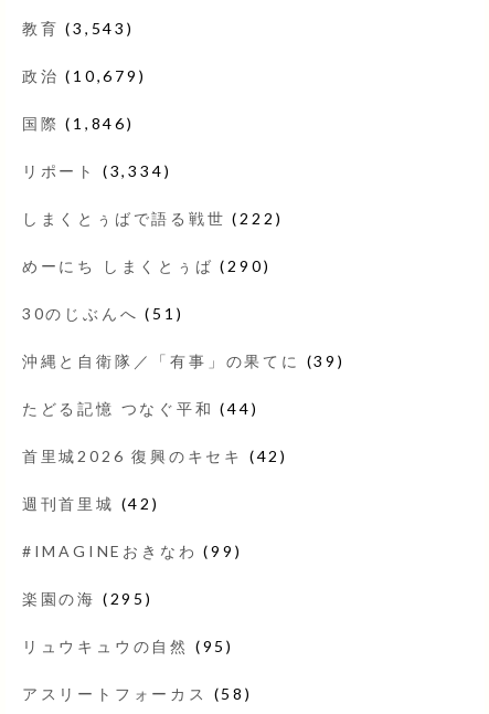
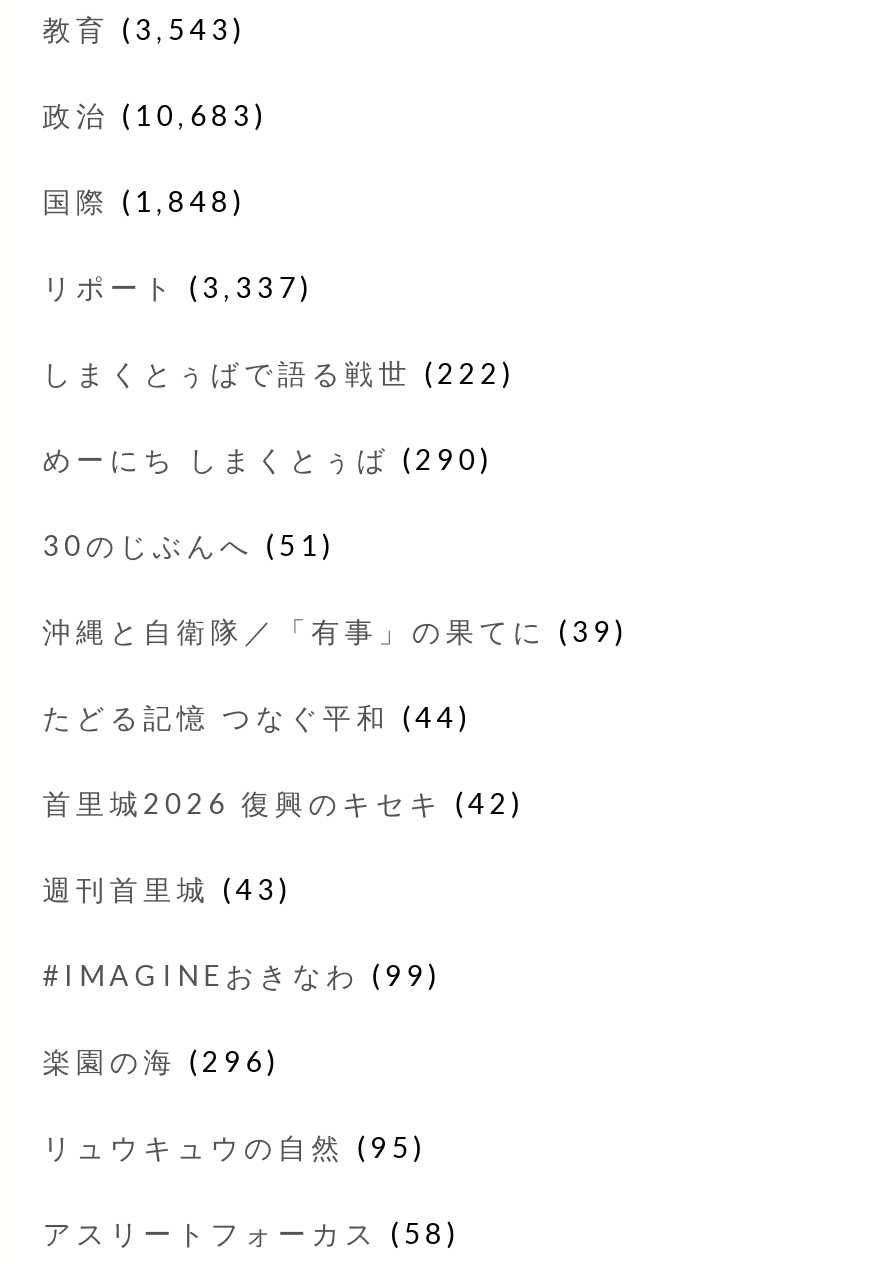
- 政治(10,679)
+ 政治(10,683)

- 国際(1,846)
+ 国際(1,848)

- リポート(3,334)
+ リポート(3,337)

- 週刊首里城(42)
+ 週刊首里城(43)

- 楽園の海(295)
+ 楽園の海(296)
